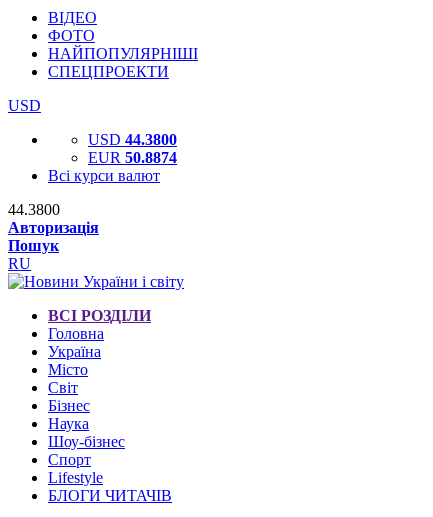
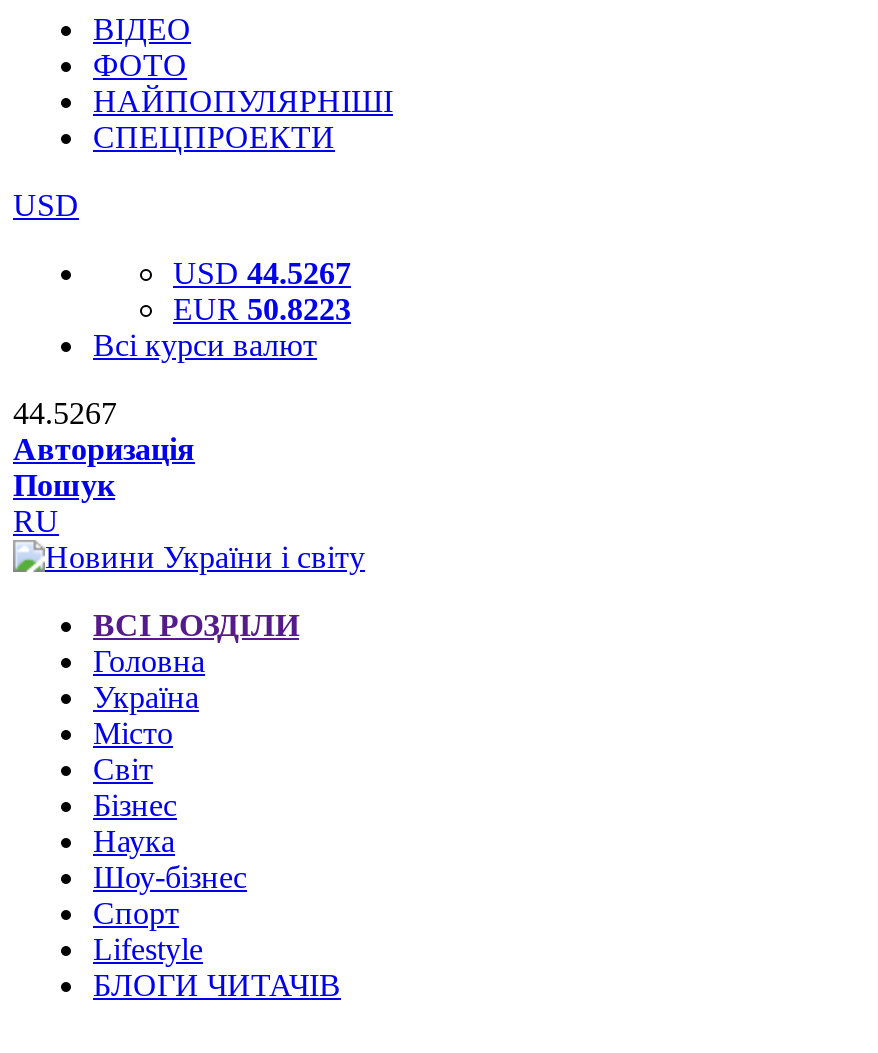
- USD 44.3800
+ USD 44.5267

- EUR 50.8874
+ EUR 50.8223

- 44.3800
+ 44.5267
